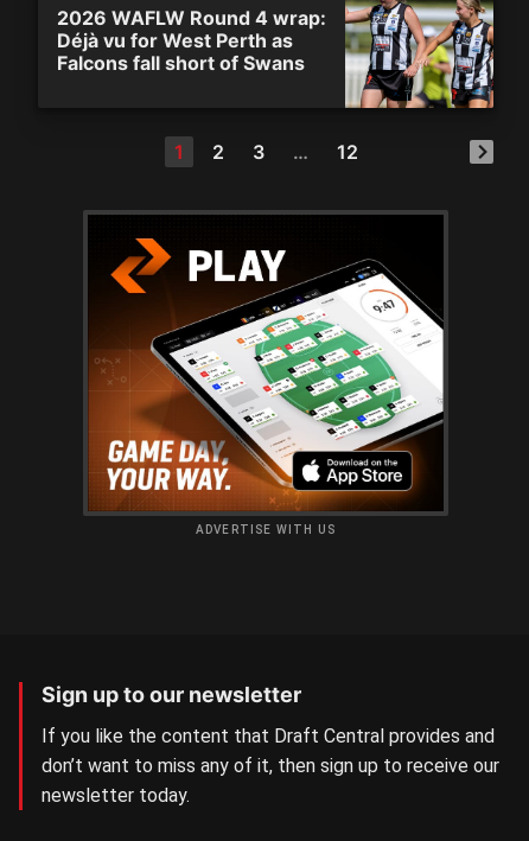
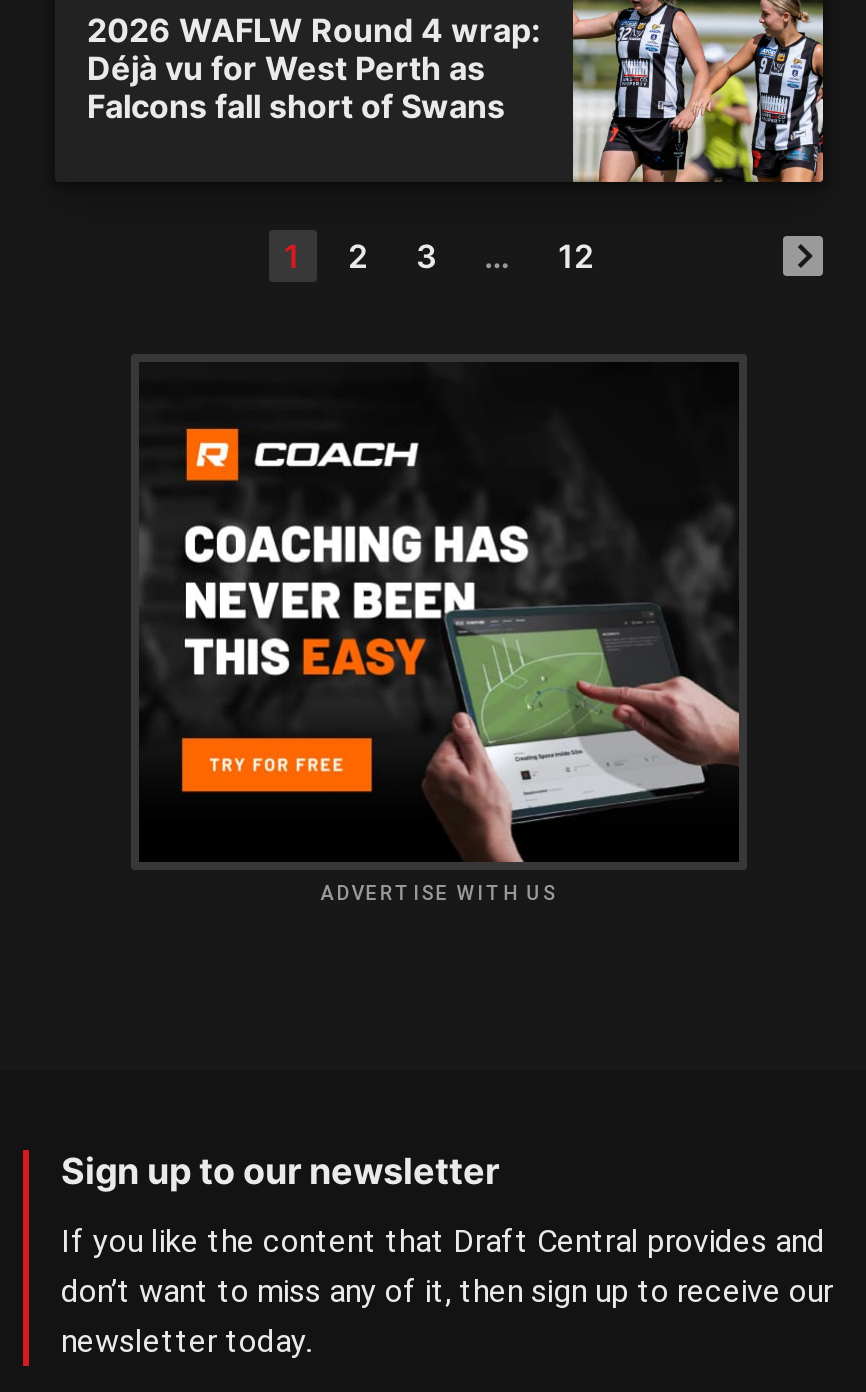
- [image]
+ [image]
